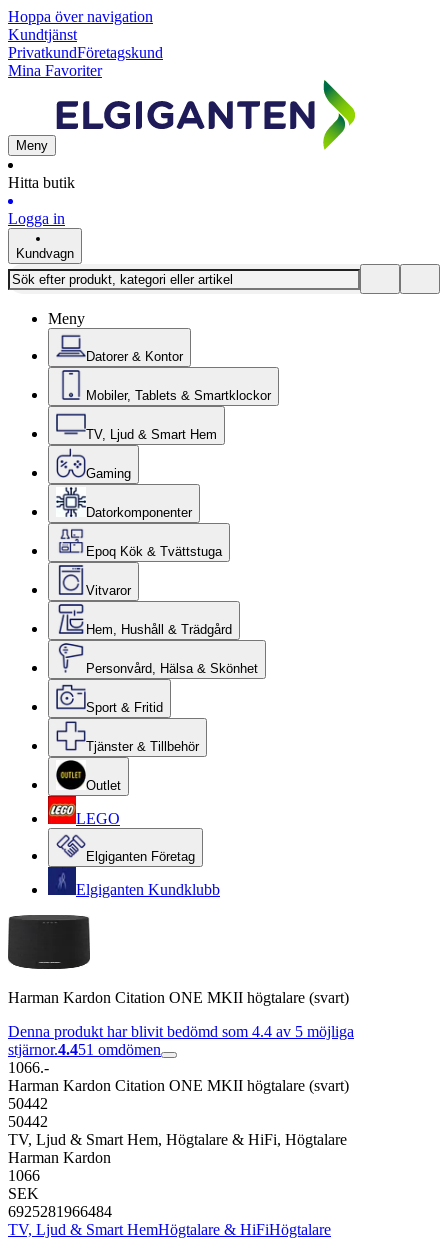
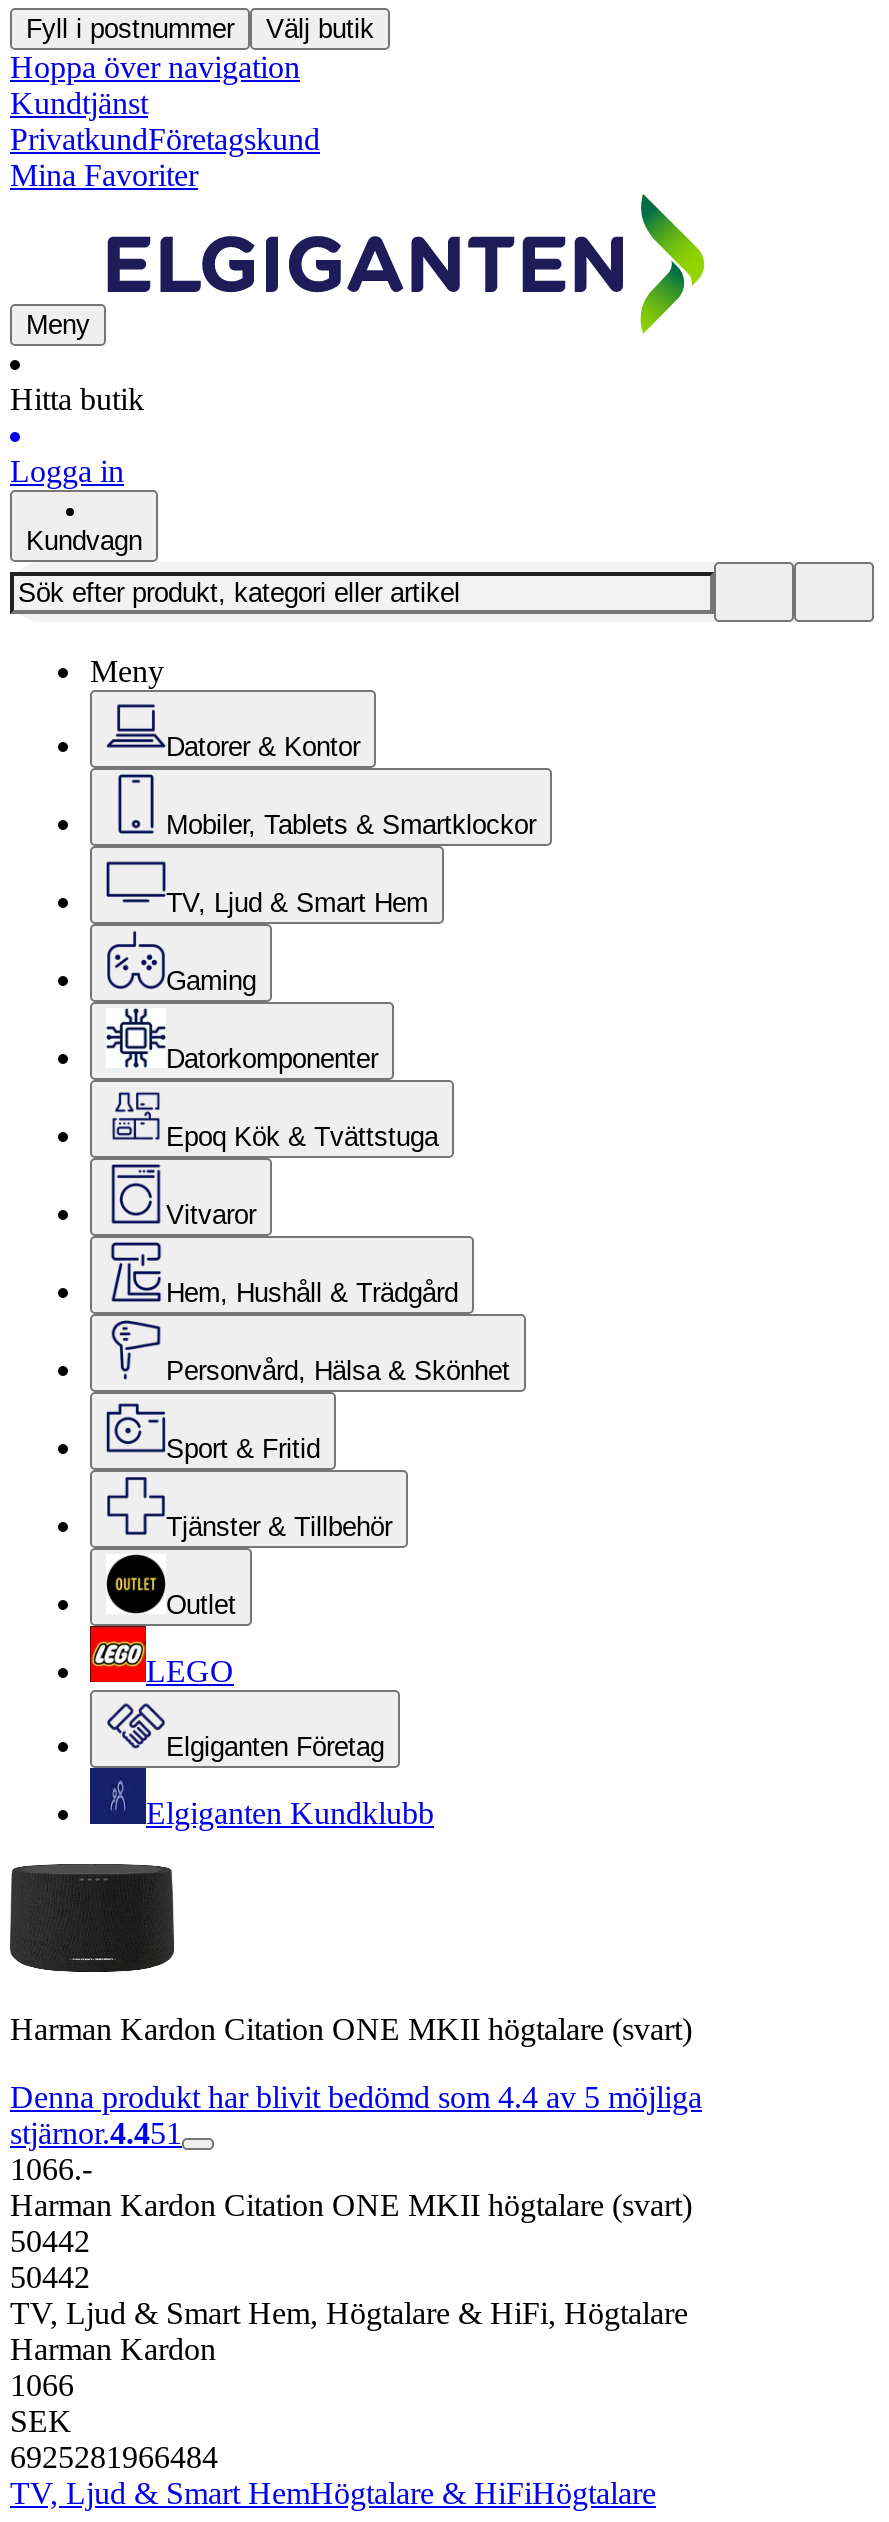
+ Fyll i postnummer
+ Välj butik

- stjärnor.4.451 omdömen
+ stjärnor.4.451
